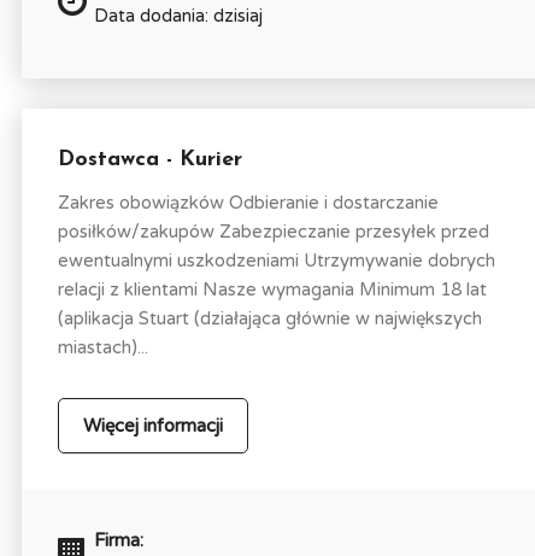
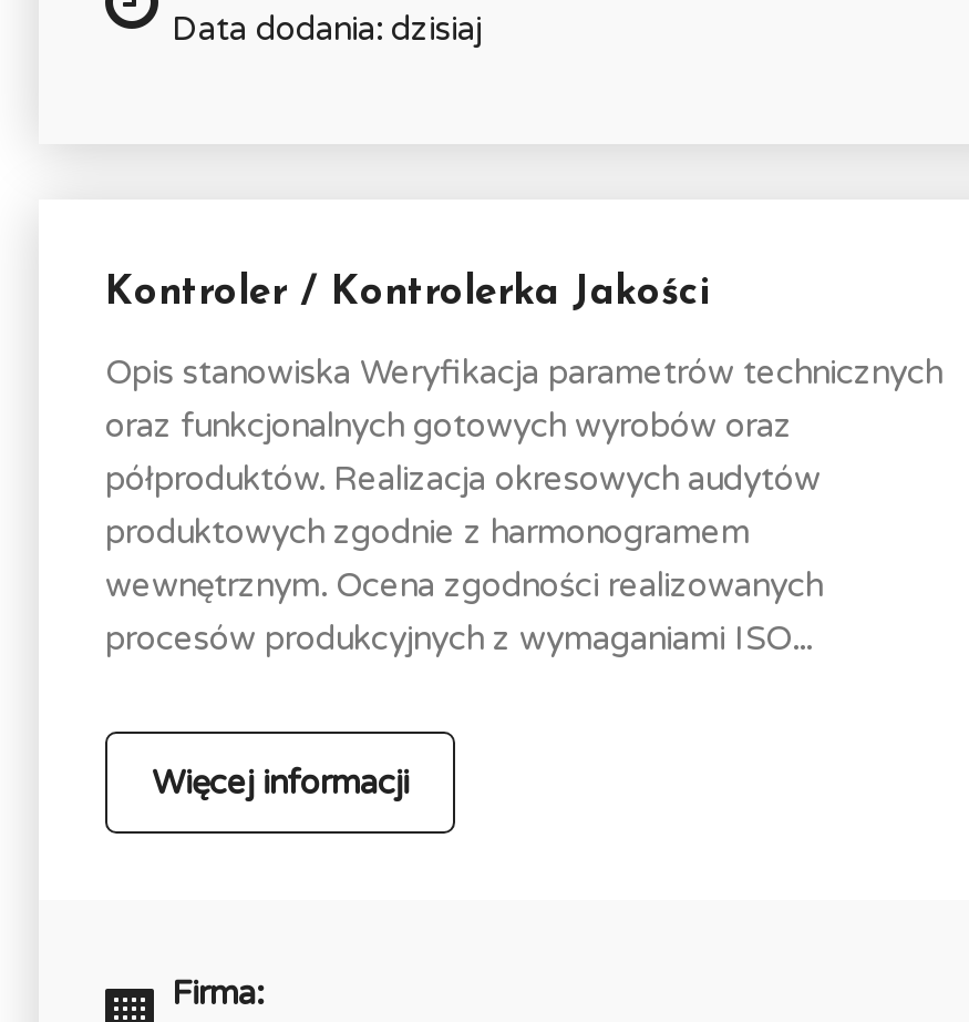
- Dostawca - Kurier
+ Kontroler / Kontrolerka Jakości

- Zakres obowiązków Odbieranie i dostarczanie
- posiłków/zakupów Zabezpieczanie przesyłek przed
- ewentualnymi uszkodzeniami Utrzymywanie dobrych
- relacji z klientami Nasze wymagania Minimum 18 lat
- (aplikacja Stuart (działająca głównie w największych
- miastach)...
+ Opis stanowiska Weryfikacja parametrów technicznych
+ oraz funkcjonalnych gotowych wyrobów oraz
+ półproduktów. Realizacja okresowych audytów
+ produktowych zgodnie z harmonogramem
+ wewnętrznym. Ocena zgodności realizowanych
+ procesów produkcyjnych z wymaganiami ISO...
